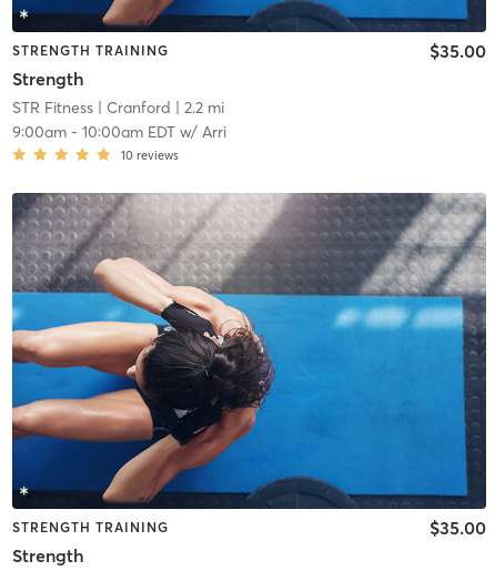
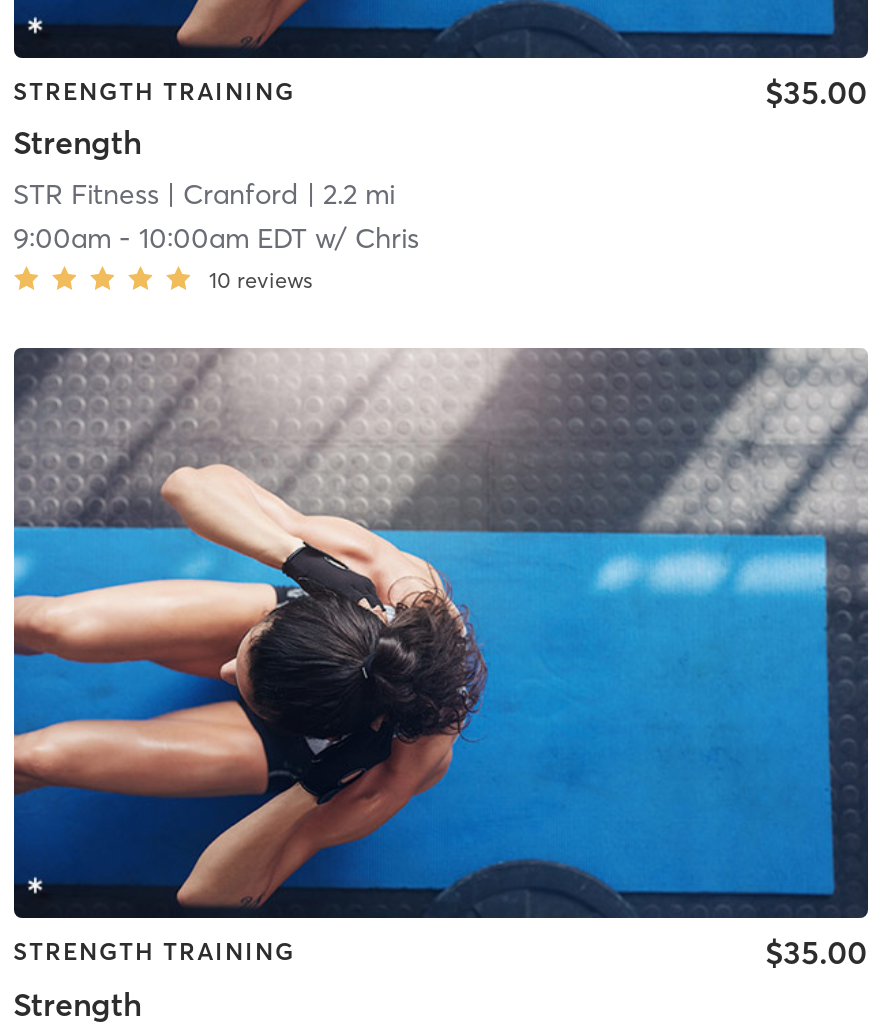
- 9:00am - 10:00am EDT w/ Arri
+ 9:00am - 10:00am EDT w/ Chris
